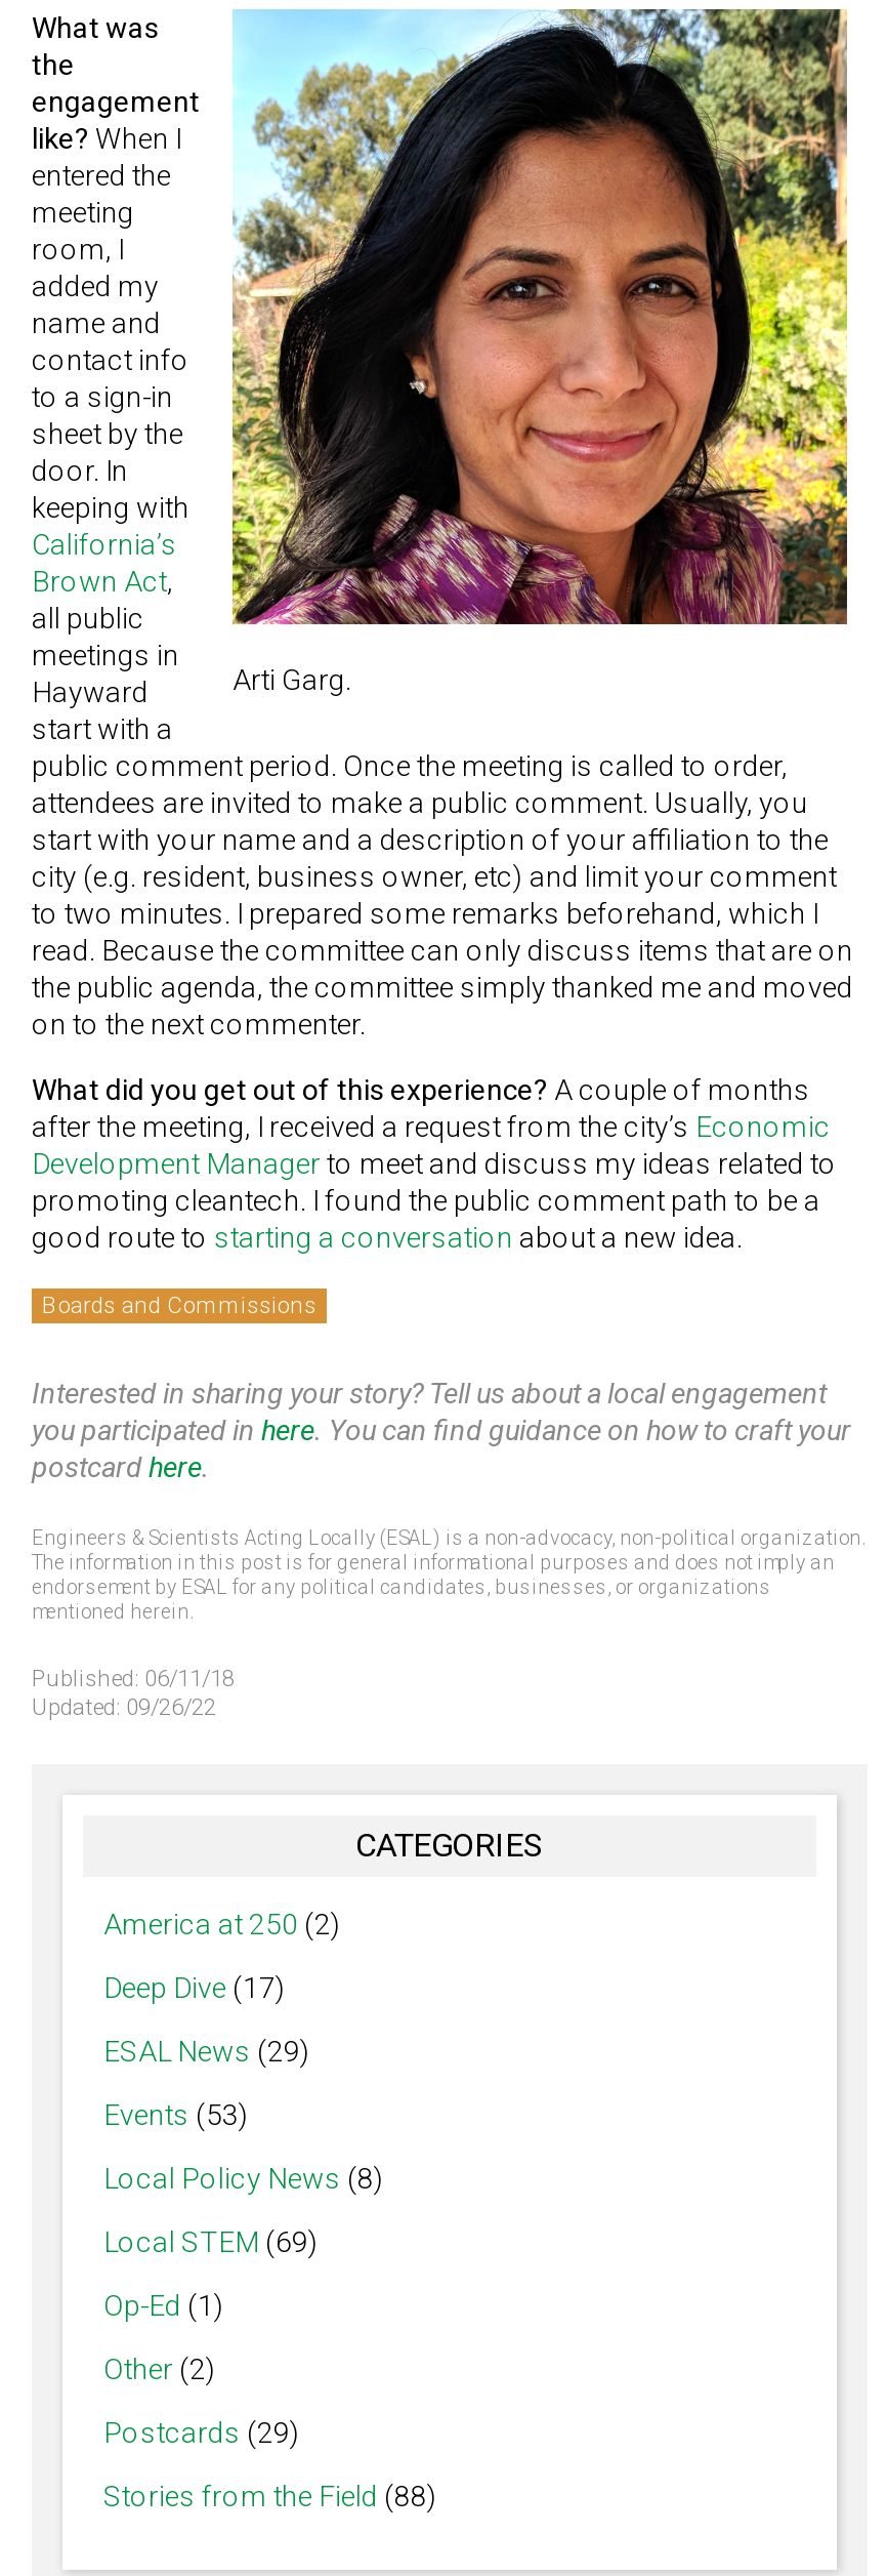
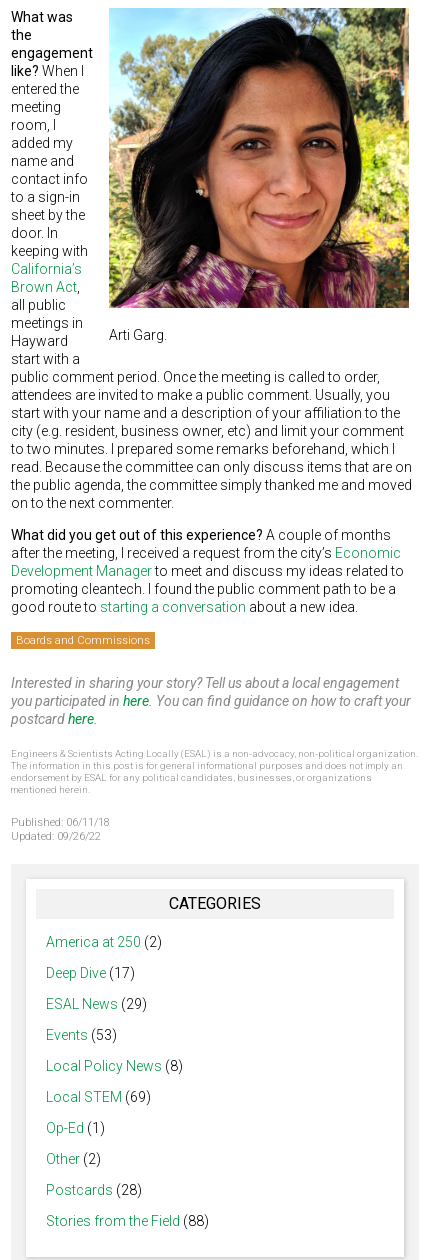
- Postcards (29)
+ Postcards (28)
